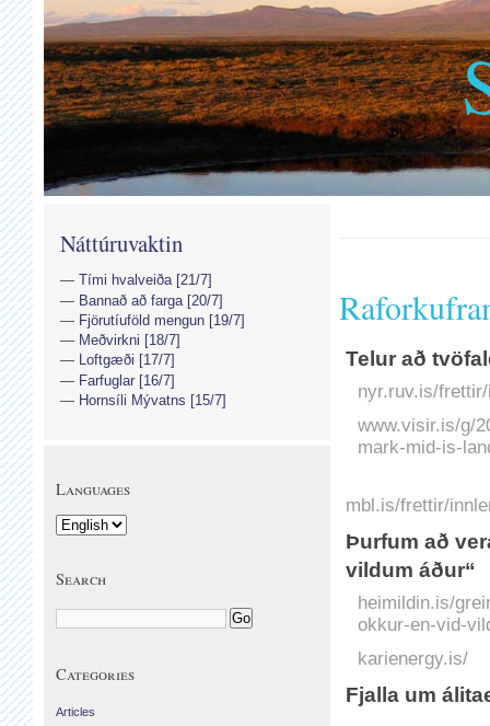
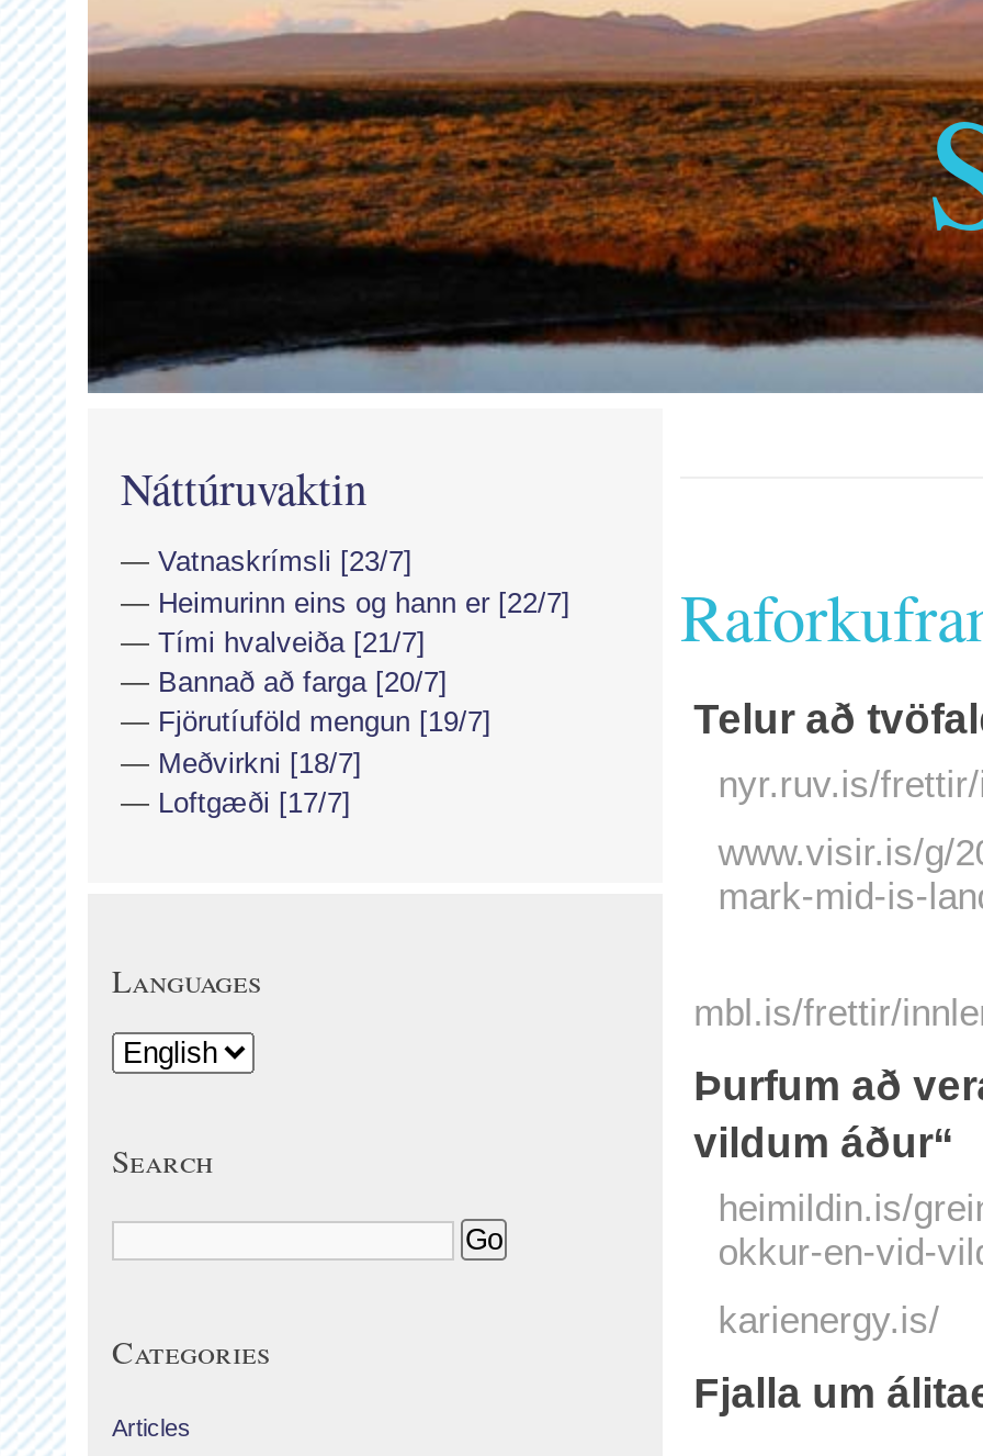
+ Vatnaskrímsli [23/7]
+ Heimurinn eins og hann er [22/7]

moved down: Tími hvalveiða [21/7] | Bannað að farga [20/7] | Fjörutíuföld mengun [19/7] | Meðvirkni [18/7] | Loftgæði [17/7]

- Farfuglar [16/7]
- Hornsíli Mývatns [15/7]
